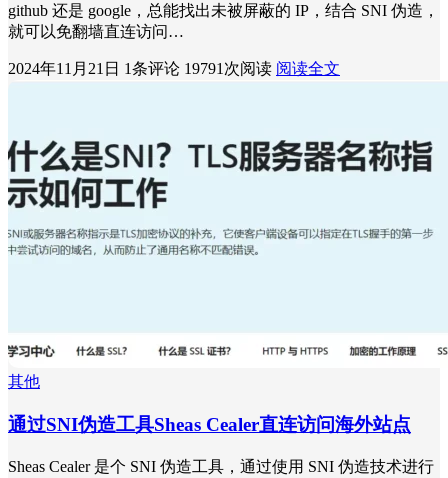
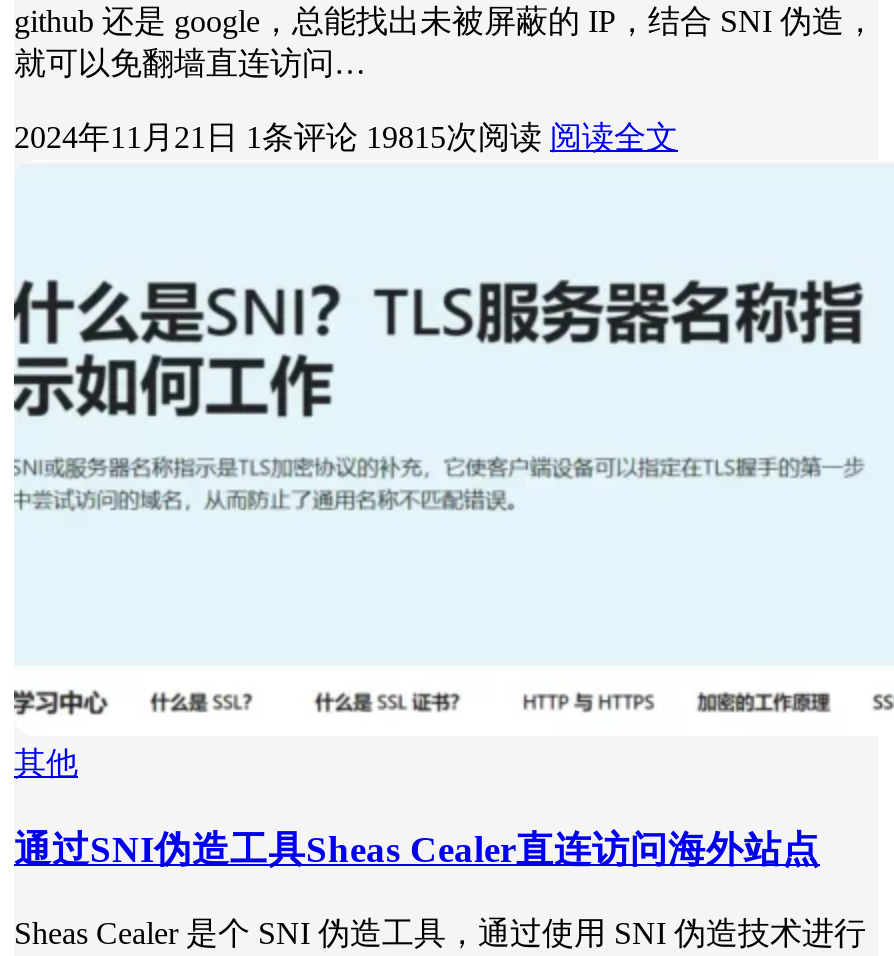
- 2024年11月21日 1条评论 19791次阅读 阅读全文
+ 2024年11月21日 1条评论 19815次阅读 阅读全文
